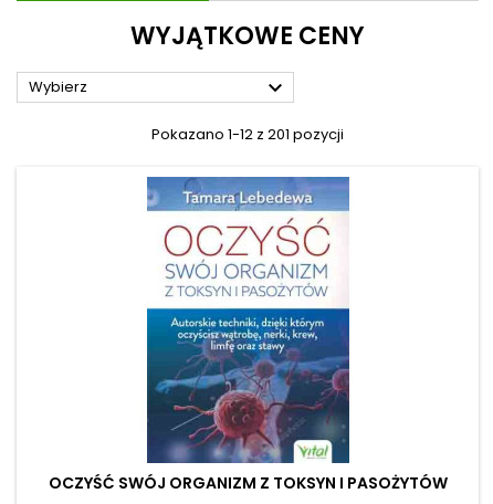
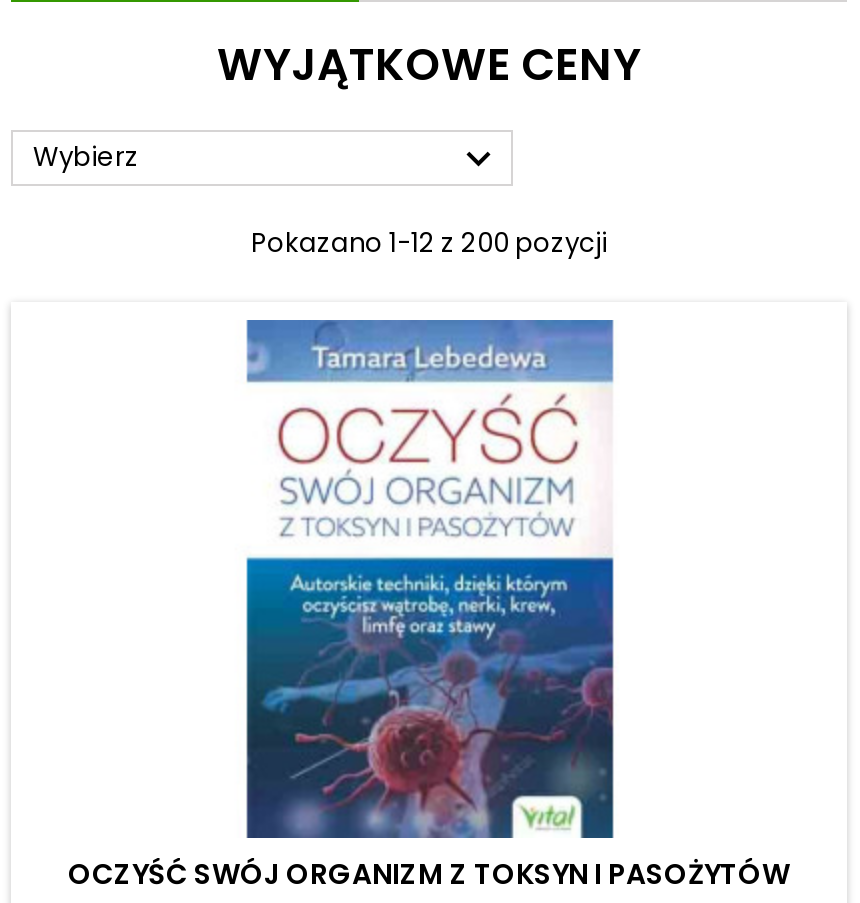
- Pokazano 1-12 z 201 pozycji
+ Pokazano 1-12 z 200 pozycji
